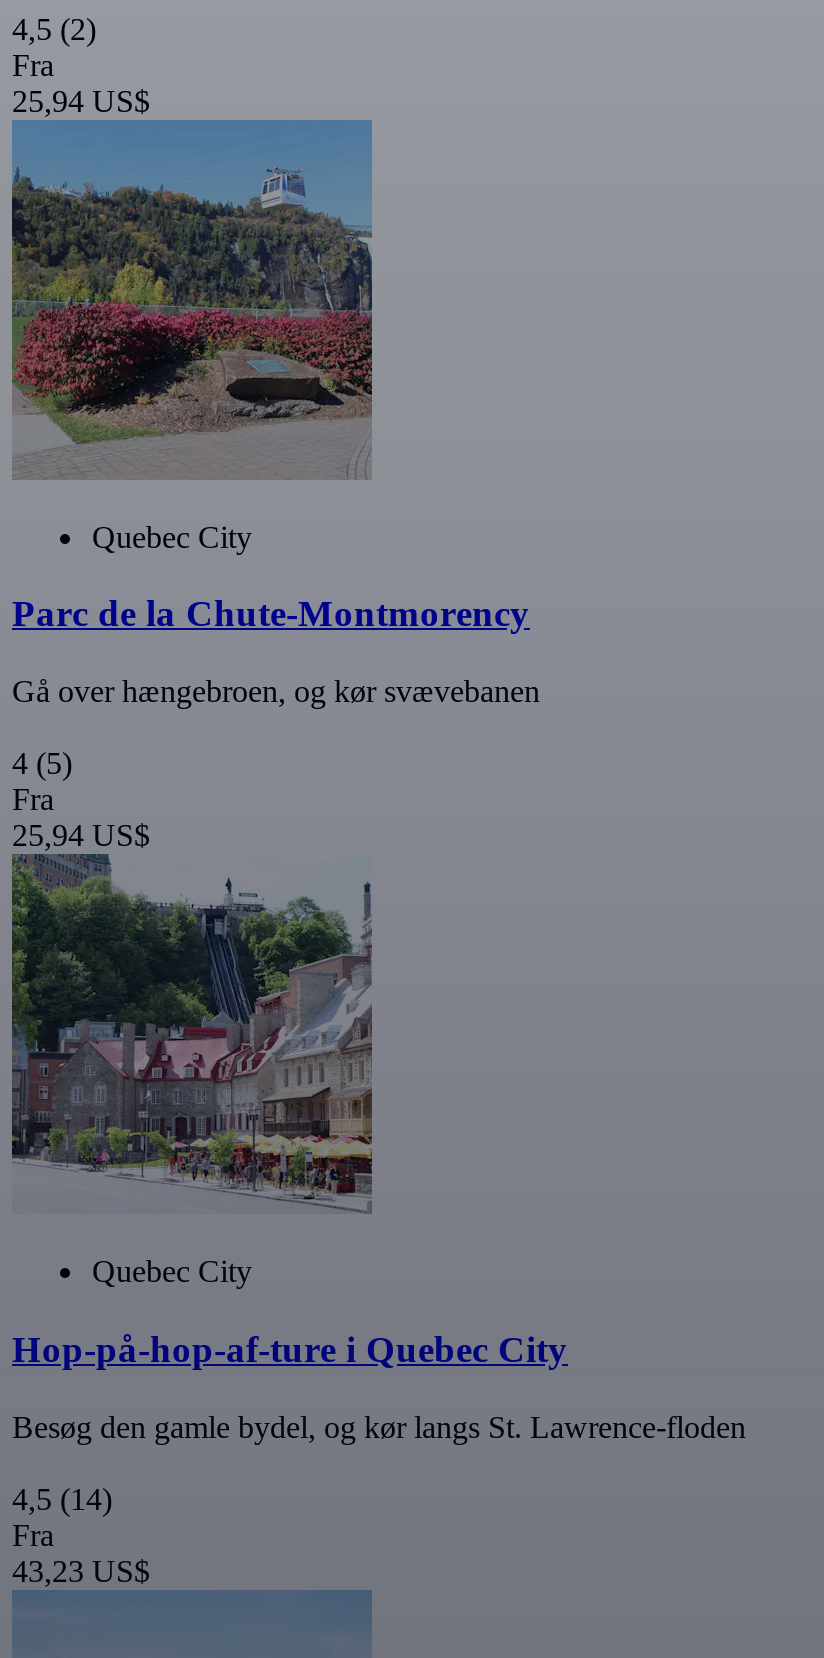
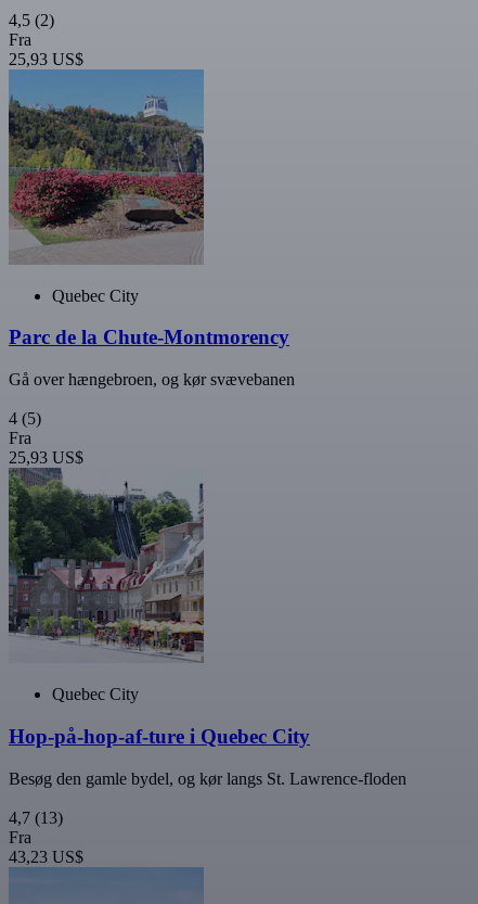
- 25,94 US$
+ 25,93 US$

- 25,94 US$
+ 25,93 US$

- 4,5 (14)
+ 4,7 (13)
